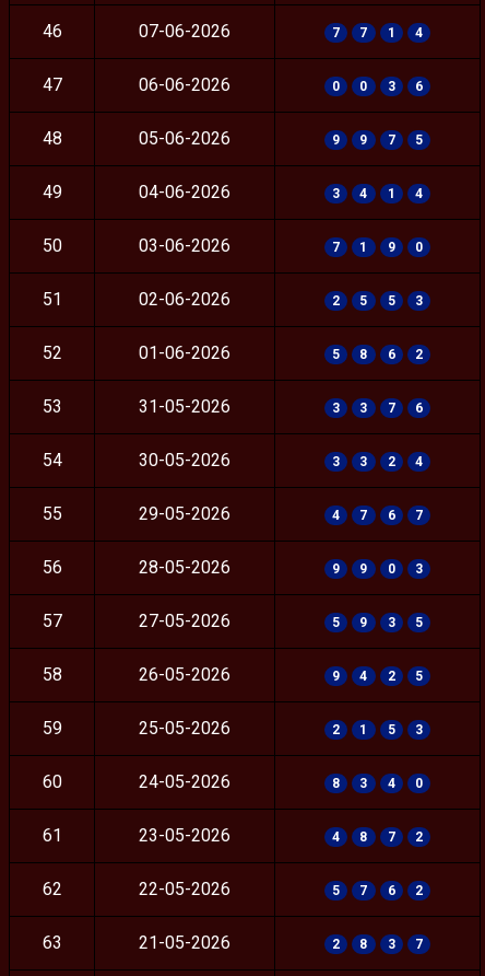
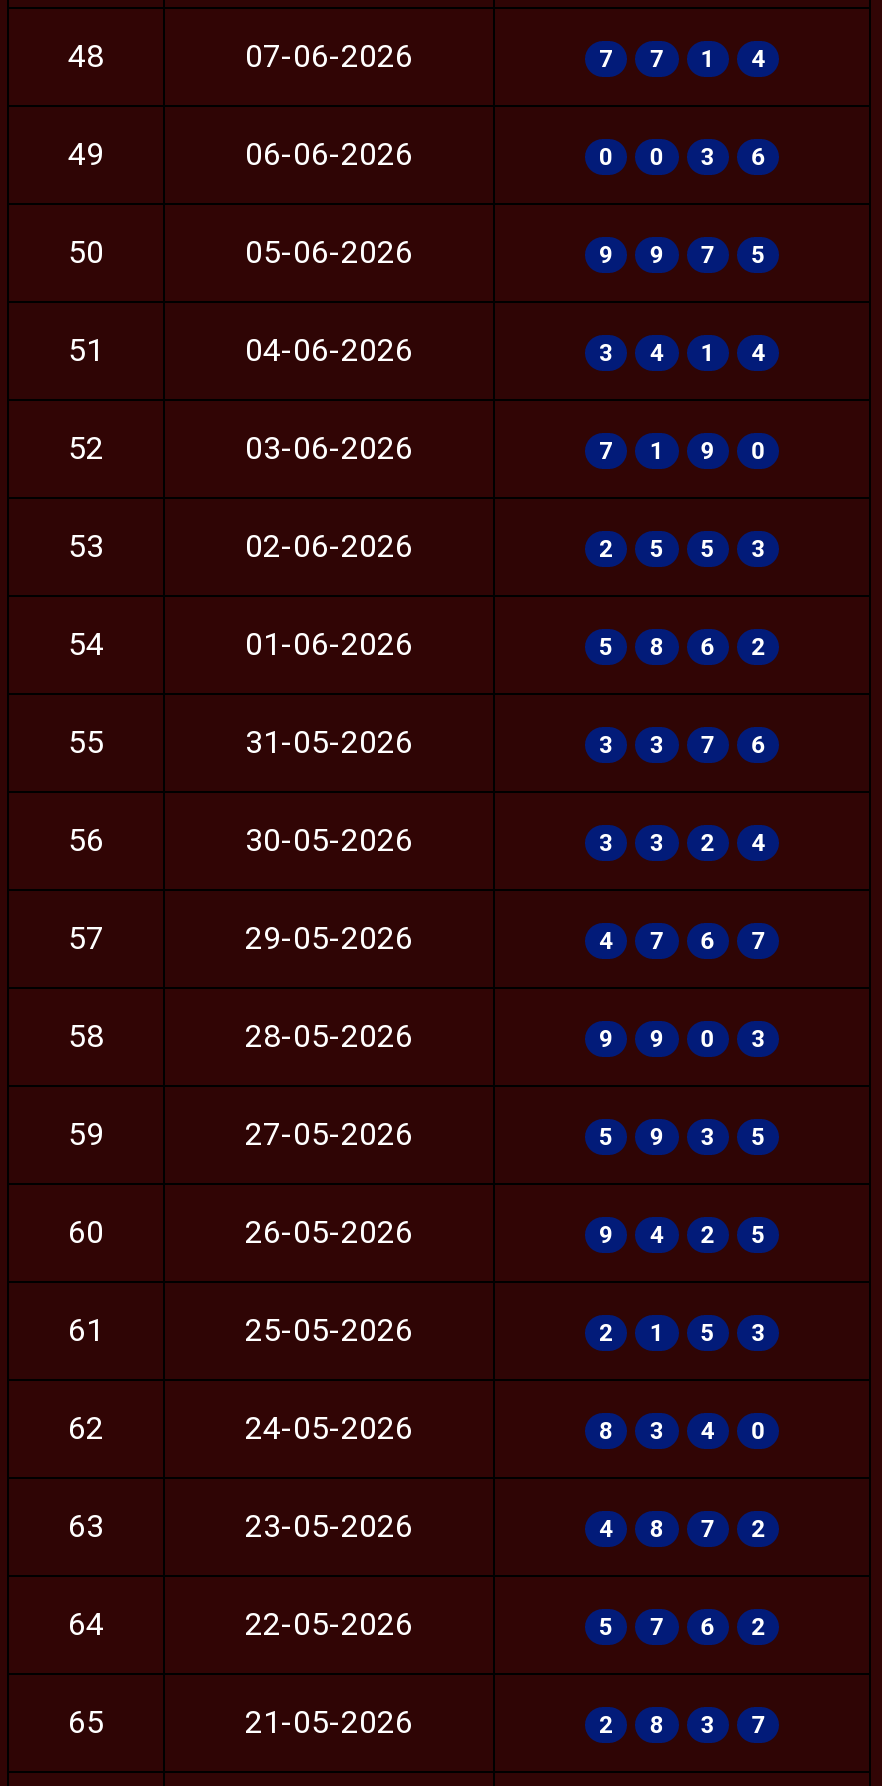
- 46
+ 48

- 47
+ 49

- 48
+ 50

- 49
+ 51

- 50
+ 52

- 51
+ 53

- 52
+ 54

- 53
+ 55

- 54
+ 56

- 55
+ 57

- 56
+ 58

- 57
+ 59

- 58
+ 60

- 59
+ 61

- 60
+ 62

- 61
+ 63

- 62
+ 64

- 63
+ 65
